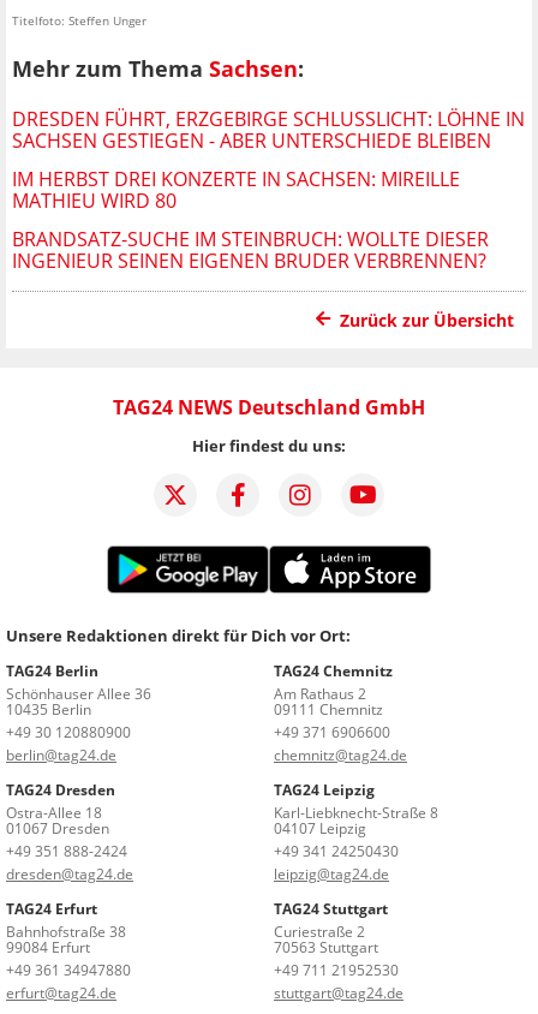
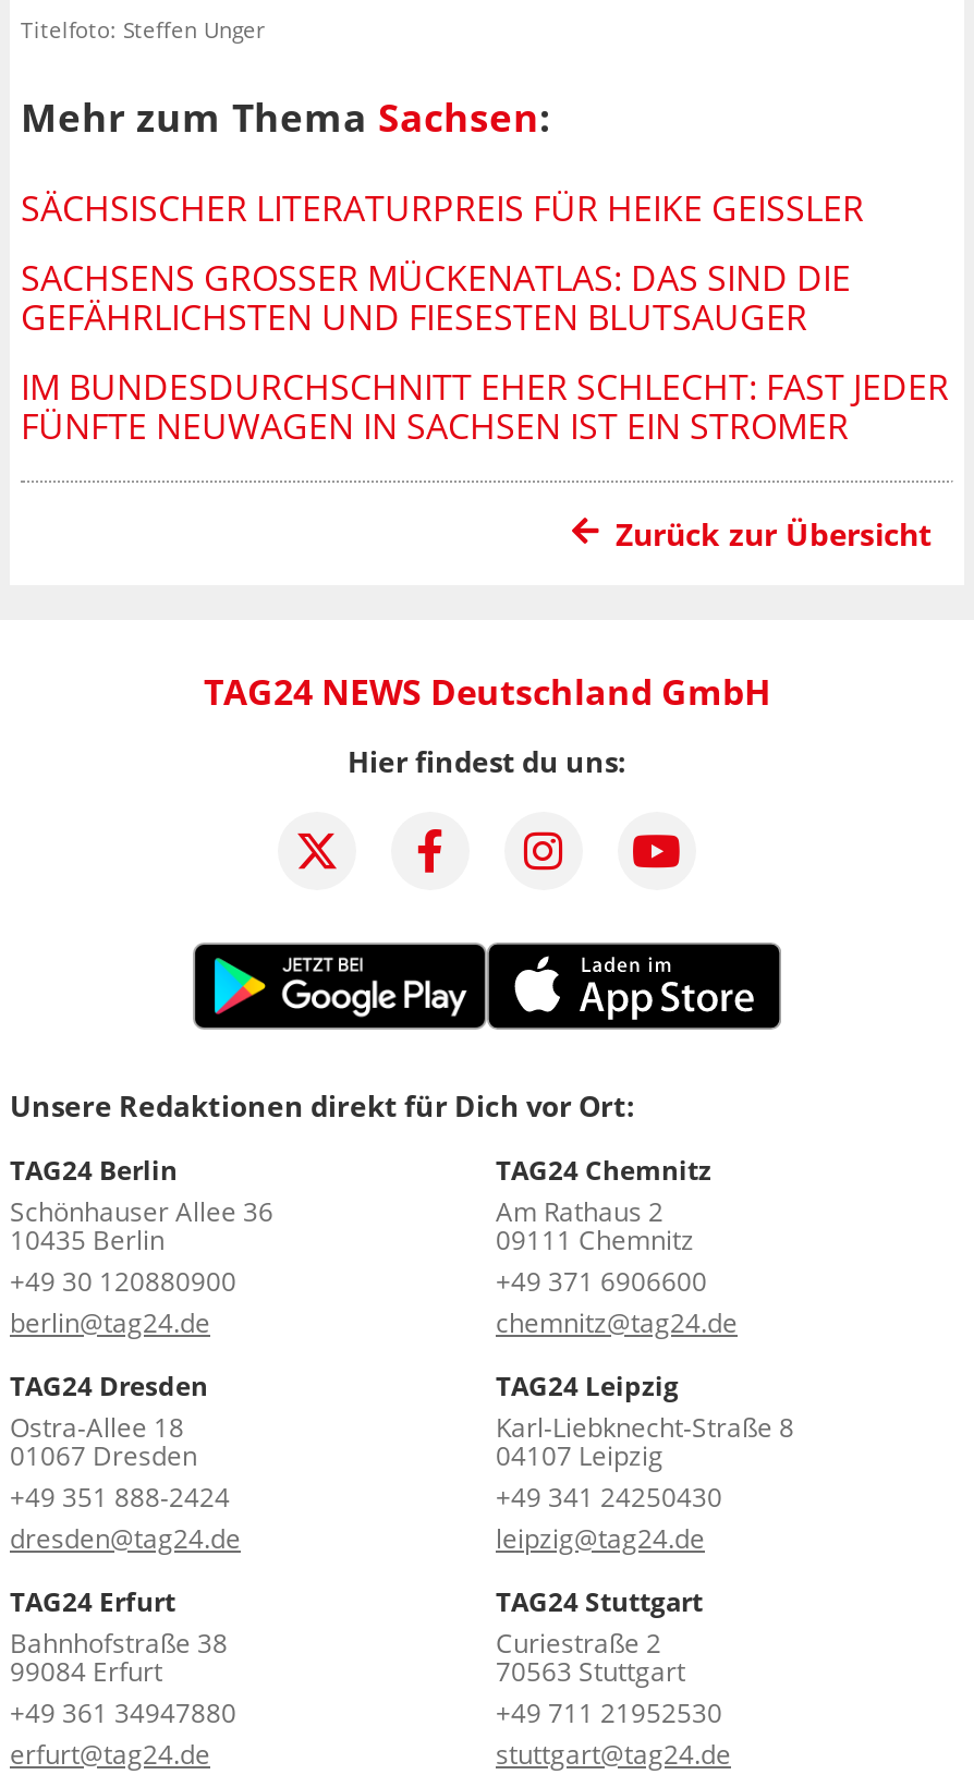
- DRESDEN FÜHRT, ERZGEBIRGE SCHLUSSLICHT: LÖHNE IN
- SACHSEN GESTIEGEN - ABER UNTERSCHIEDE BLEIBEN
+ SÄCHSISCHER LITERATURPREIS FÜR HEIKE GEISSLER

- IM HERBST DREI KONZERTE IN SACHSEN: MIREILLE
- MATHIEU WIRD 80
+ SACHSENS GROSSER MÜCKENATLAS: DAS SIND DIE G
+ EFÄHRLICHSTEN UND FIESESTEN BLUTSAUGER

- BRANDSATZ-SUCHE IM STEINBRUCH: WOLLTE DIESER
- INGENIEUR SEINEN EIGENEN BRUDER VERBRENNEN?
+ IM BUNDESDURCHSCHNITT EHER SCHLECHT: FAST JEDER
+ FÜNFTE NEUWAGEN IN SACHSEN IST EIN STROMER
